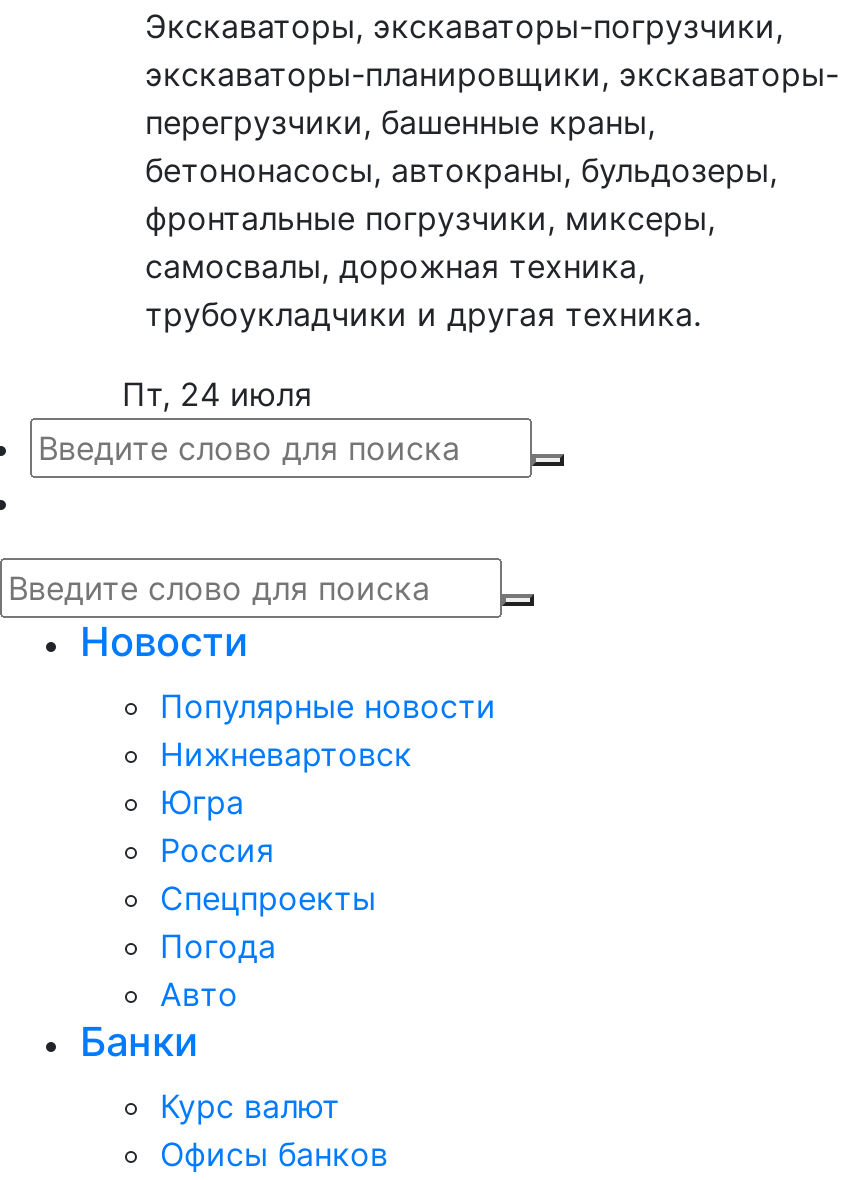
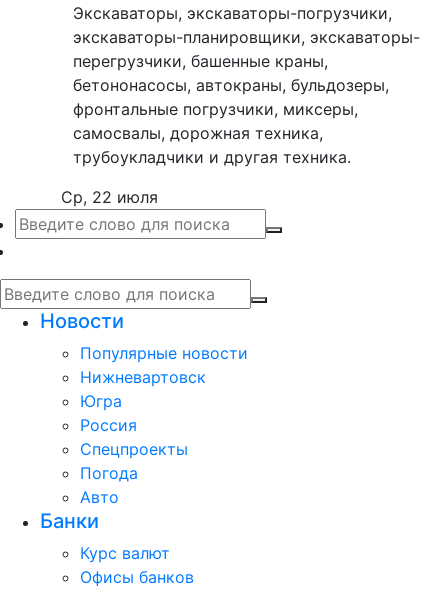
- Пт, 24 июля
+ Ср, 22 июля
